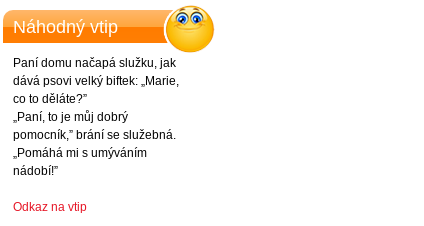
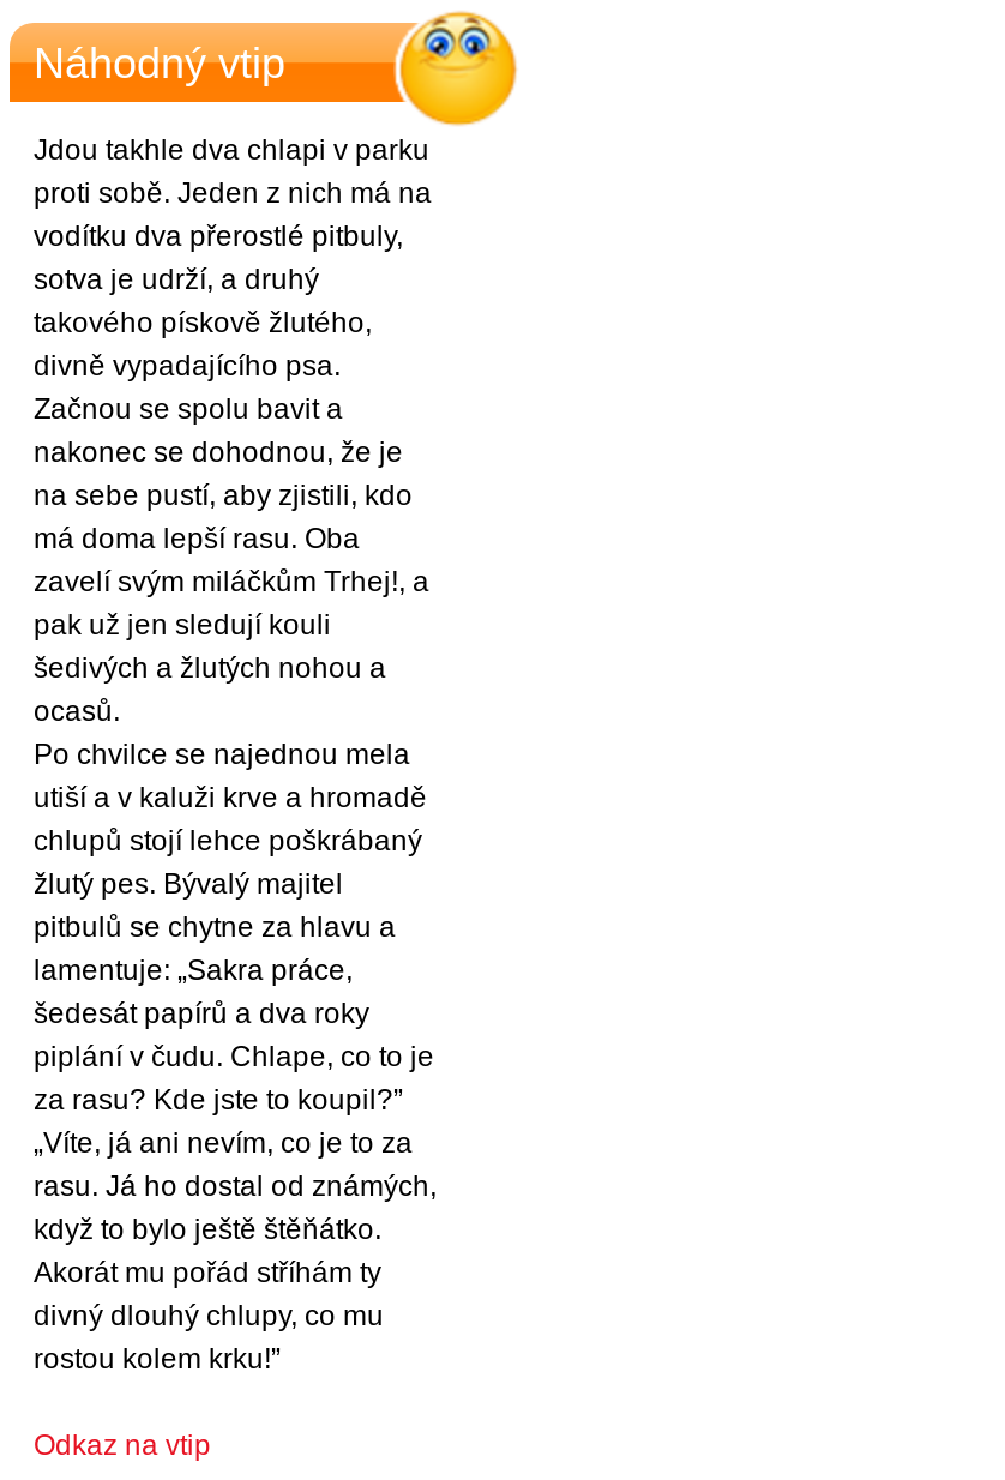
- Paní domu načapá služku, jak
- dává psovi velký biftek: „Marie,
- co to děláte?”
- „Paní, to je můj dobrý
- pomocník,” brání se služebná.
- „Pomáhá mi s umýváním
- nádobí!”
+ Jdou takhle dva chlapi v parku
+ proti sobě. Jeden z nich má na
+ vodítku dva přerostlé pitbuly,
+ sotva je udrží, a druhý
+ takového pískově žlutého,
+ divně vypadajícího psa.
+ Začnou se spolu bavit a
+ nakonec se dohodnou, že je
+ na sebe pustí, aby zjistili, kdo
+ má doma lepší rasu. Oba
+ zavelí svým miláčkům Trhej!, a
+ pak už jen sledují kouli
+ šedivých a žlutých nohou a
+ ocasů.
+ Po chvilce se najednou mela
+ utiší a v kaluži krve a hromadě
+ chlupů stojí lehce poškrábaný
+ žlutý pes. Bývalý majitel
+ pitbulů se chytne za hlavu a
+ lamentuje: „Sakra práce,
+ šedesát papírů a dva roky
+ piplání v čudu. Chlape, co to je
+ za rasu? Kde jste to koupil?”
+ „Víte, já ani nevím, co je to za
+ rasu. Já ho dostal od známých,
+ když to bylo ještě štěňátko.
+ Akorát mu pořád stříhám ty
+ divný dlouhý chlupy, co mu
+ rostou kolem krku!”
